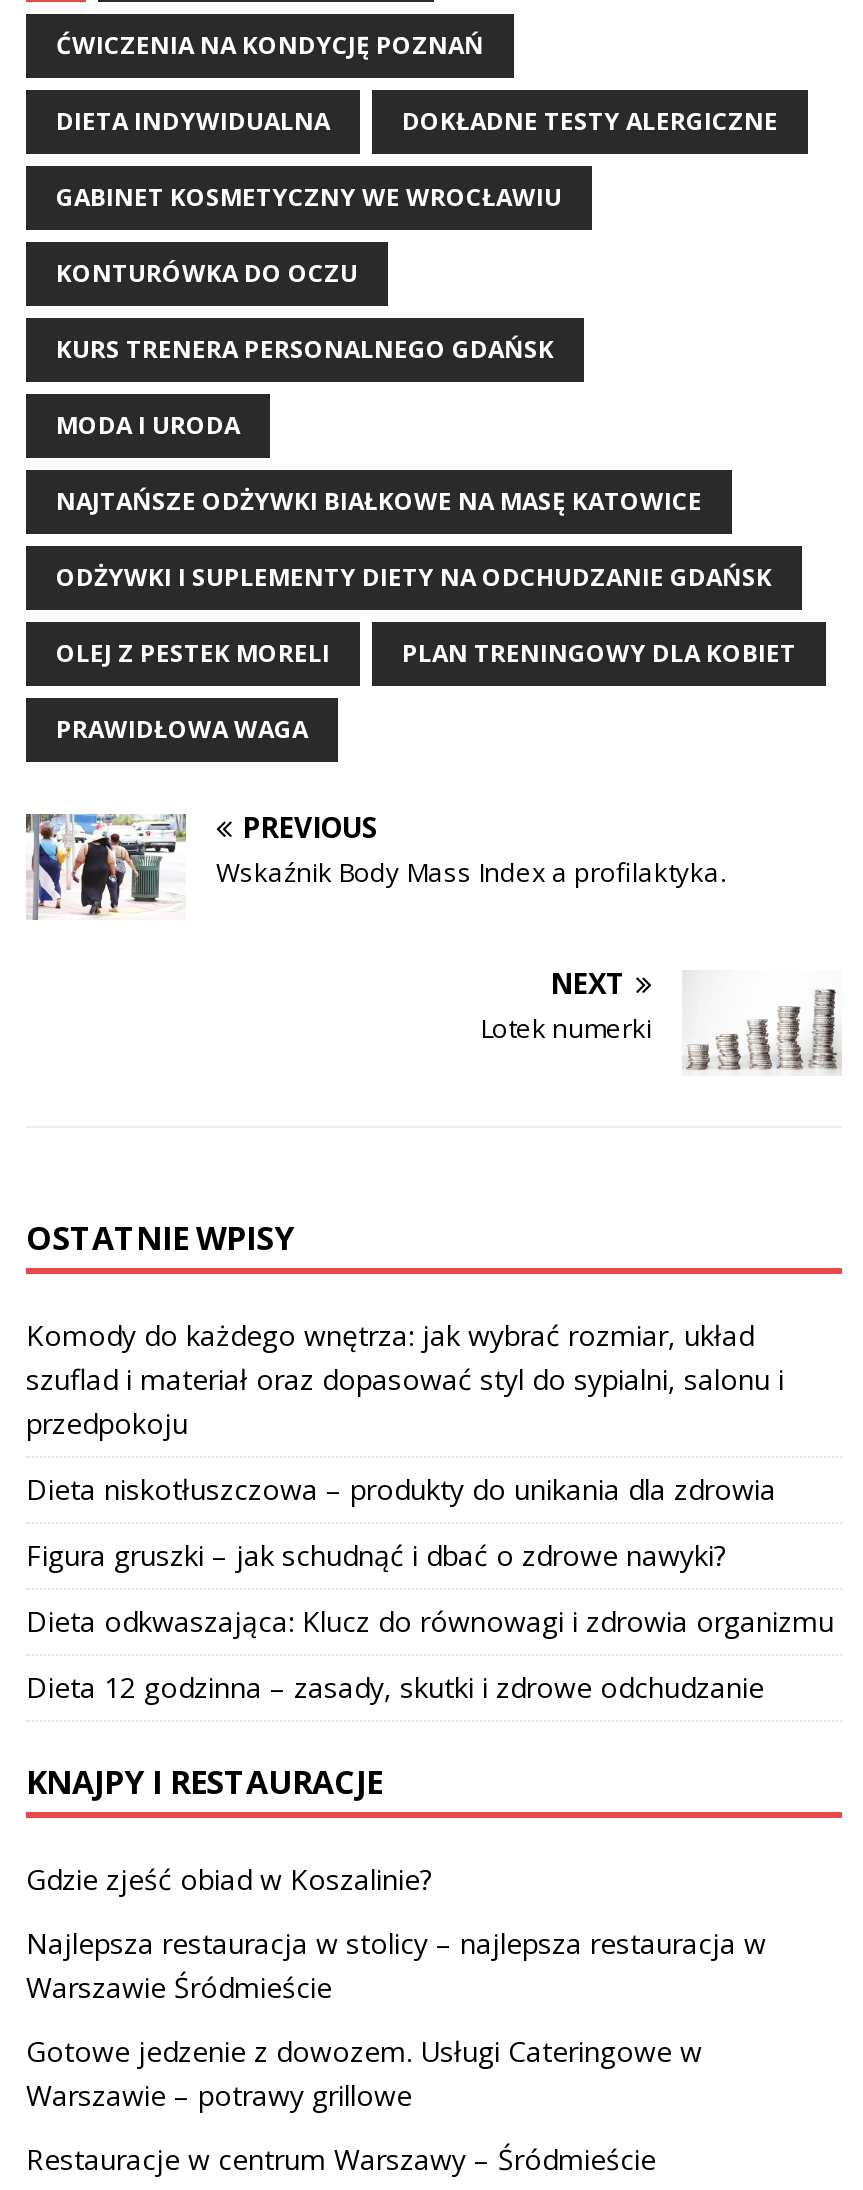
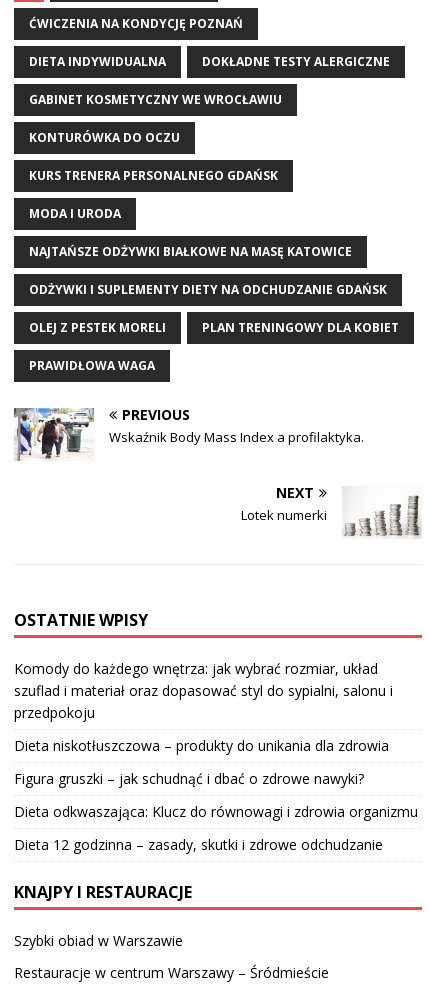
- Gdzie zjeść obiad w Koszalinie?
- Najlepsza restauracja w stolicy – najlepsza restauracja w
- Warszawie Śródmieście
- Gotowe jedzenie z dowozem. Usługi Cateringowe w
- Warszawie – potrawy grillowe
+ Szybki obiad w Warszawie
